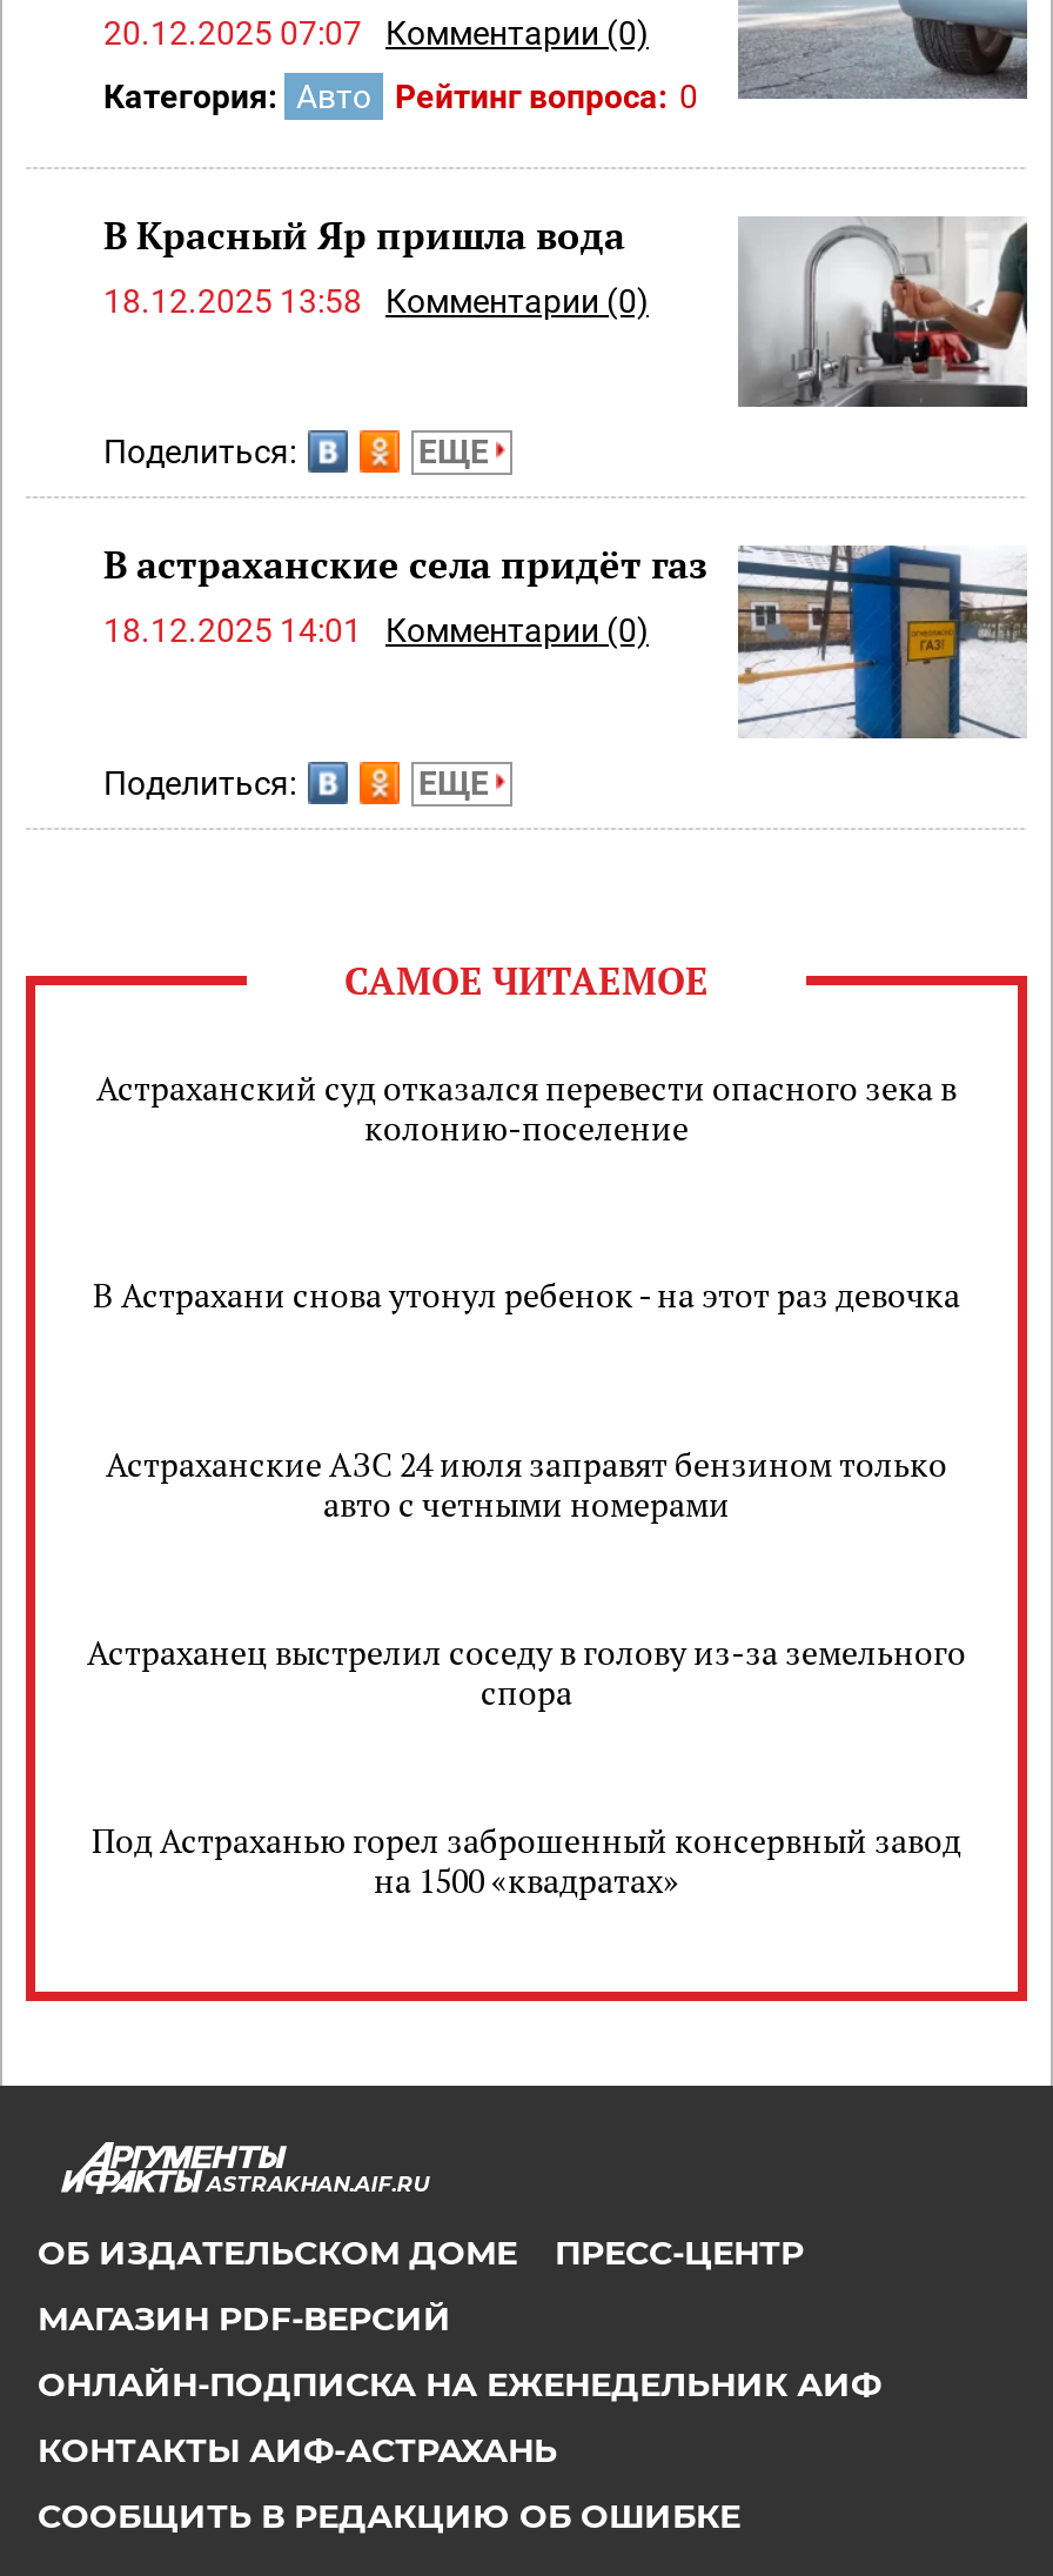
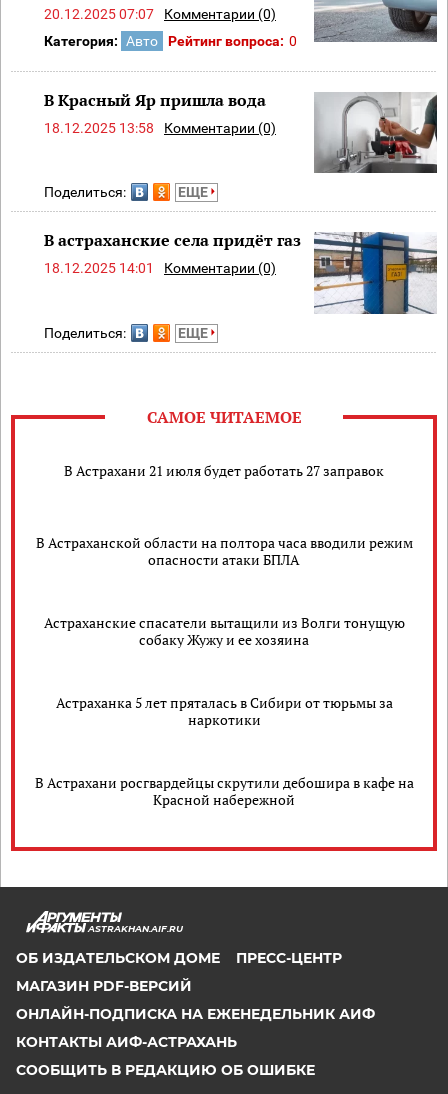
- Астраханский суд отказался перевести опасного зека в
- колонию-поселение
+ В Астрахани 21 июля будет работать 27 заправок

- В Астрахани снова утонул ребенок - на этот раз девочка
+ В Астраханской области на полтора часа вводили режим
+ опасности атаки БПЛА

- Астраханские АЗС 24 июля заправят бензином только
- авто с четными номерами
+ Астраханские спасатели вытащили из Волги тонущую
+ собаку Жужу и ее хозяина

- Астраханец выстрелил соседу в голову из-за земельного
- спора
+ Астраханка 5 лет пряталась в Сибири от тюрьмы за
+ наркотики

- Под Астраханью горел заброшенный консервный завод
- на 1500 «квадратах»
+ В Астрахани росгвардейцы скрутили дебошира в кафе на
+ Красной набережной
